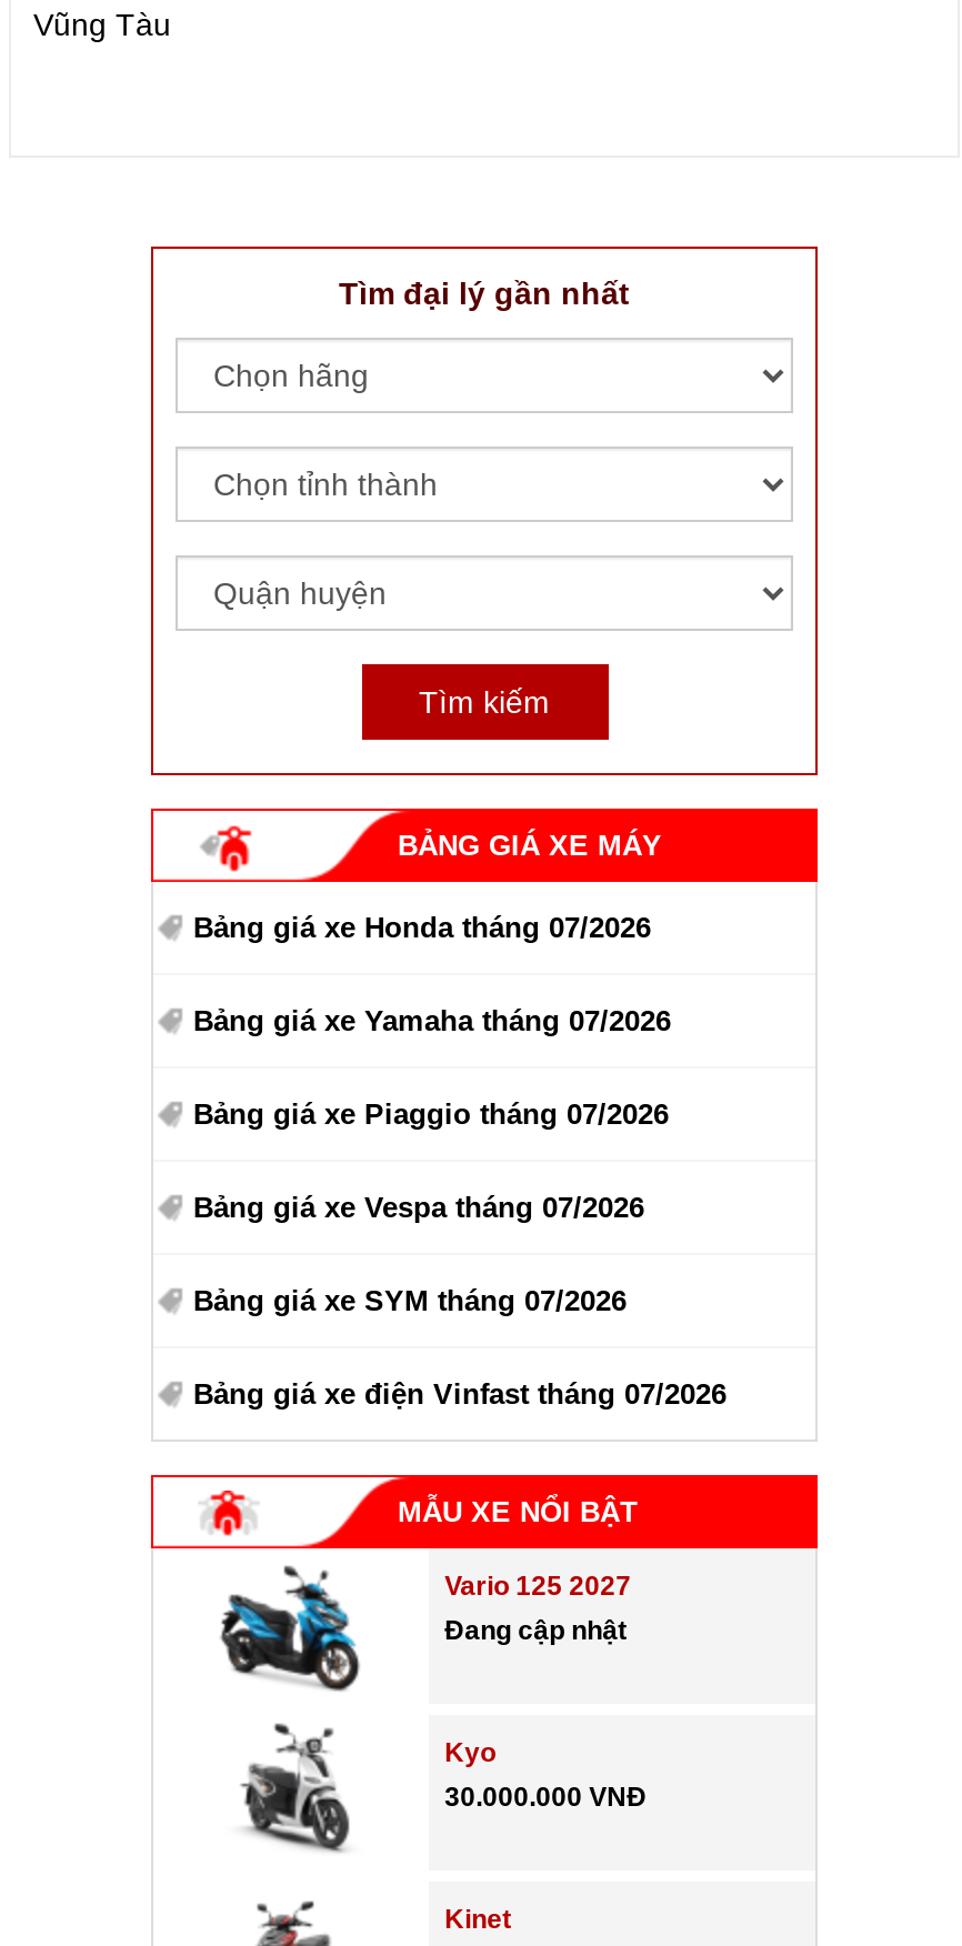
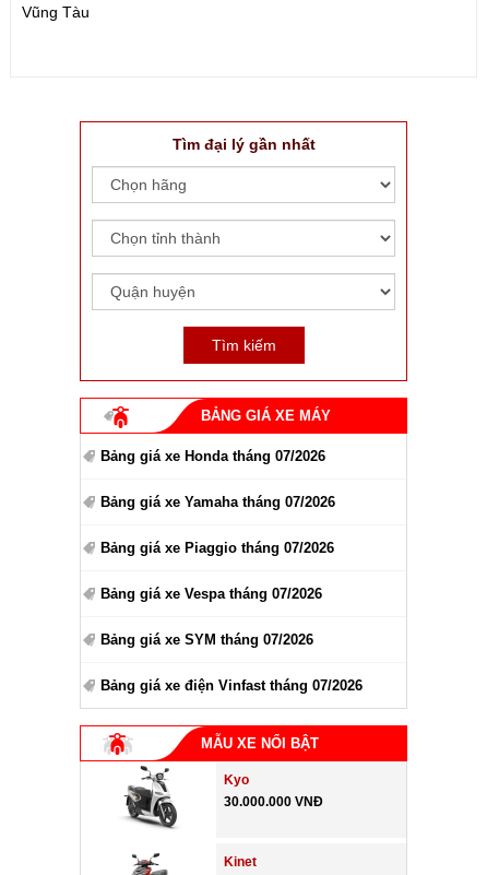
- [image]
- Vario 125 2027
- Đang cập nhật
